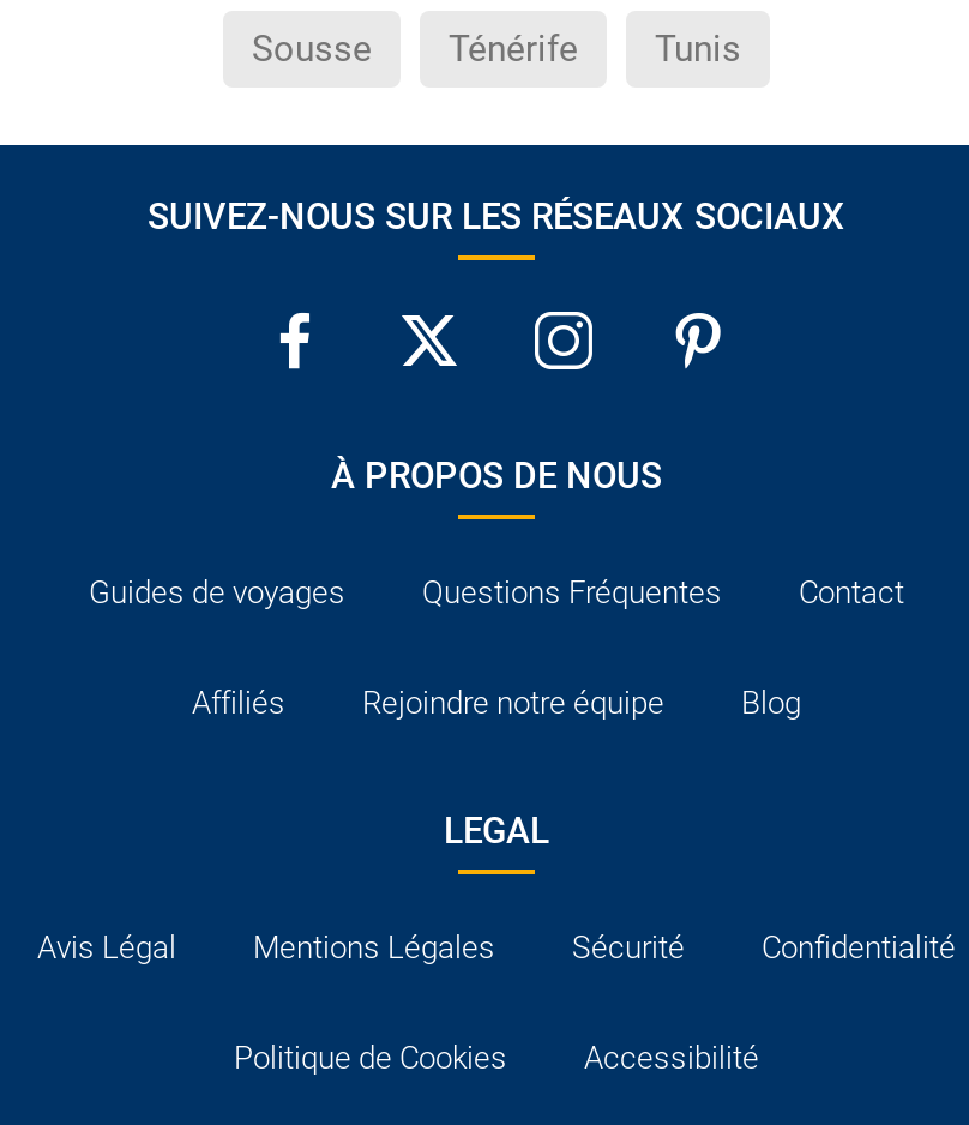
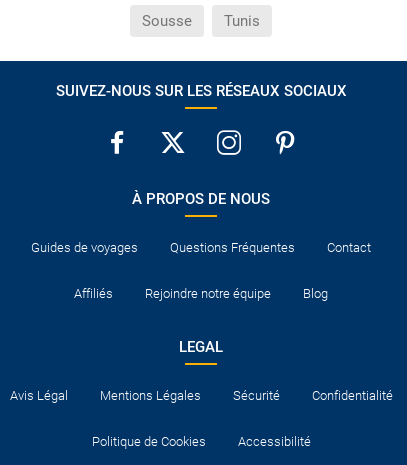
- Ténérife
